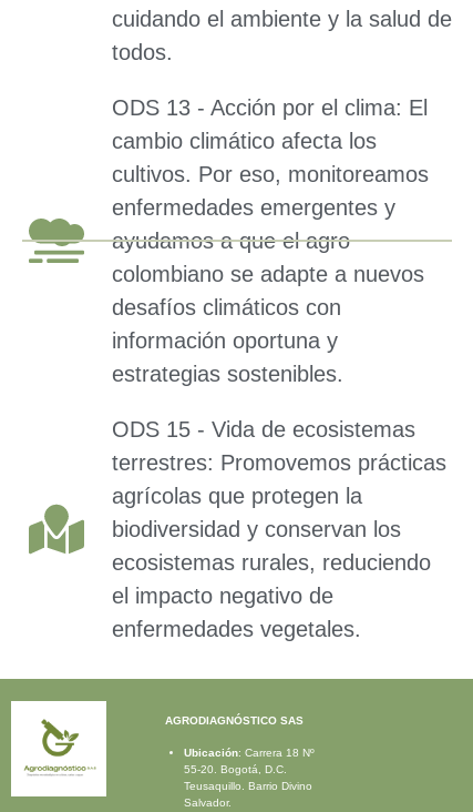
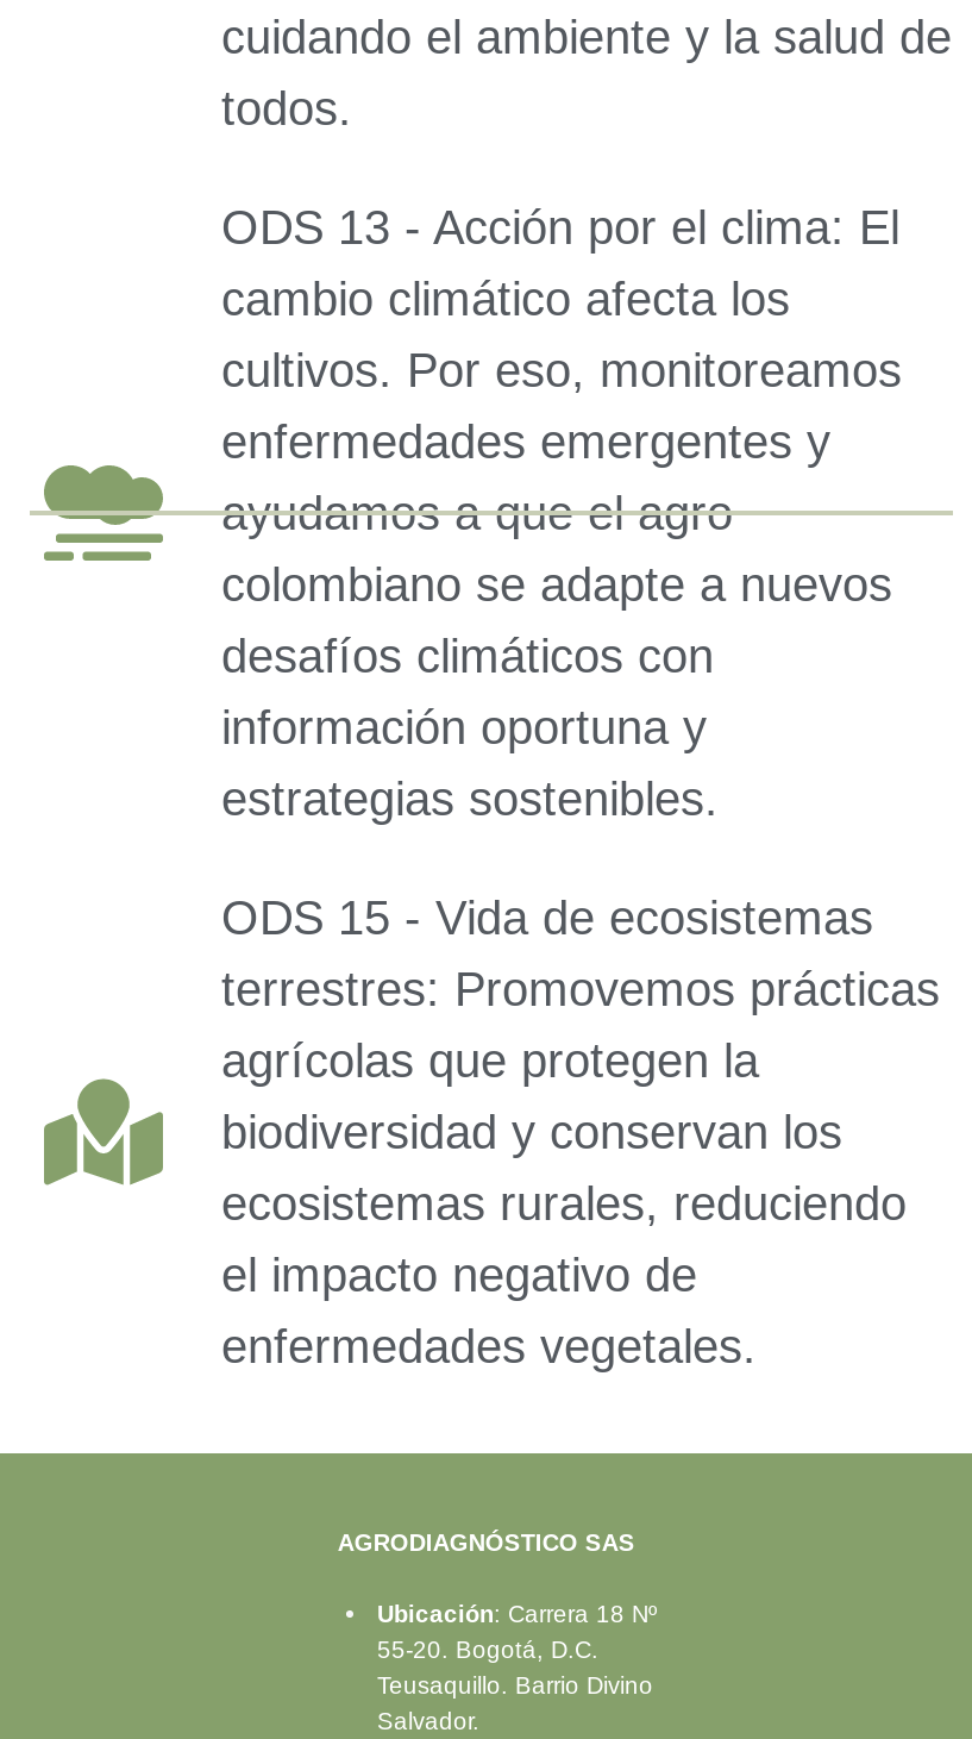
- [image]
